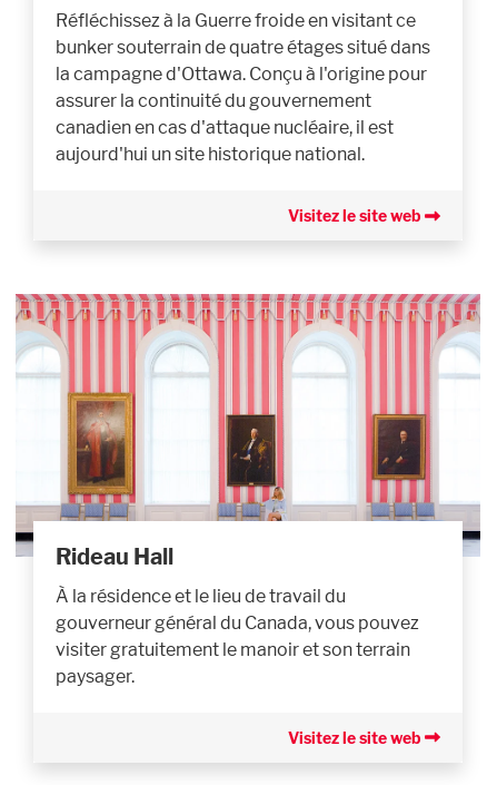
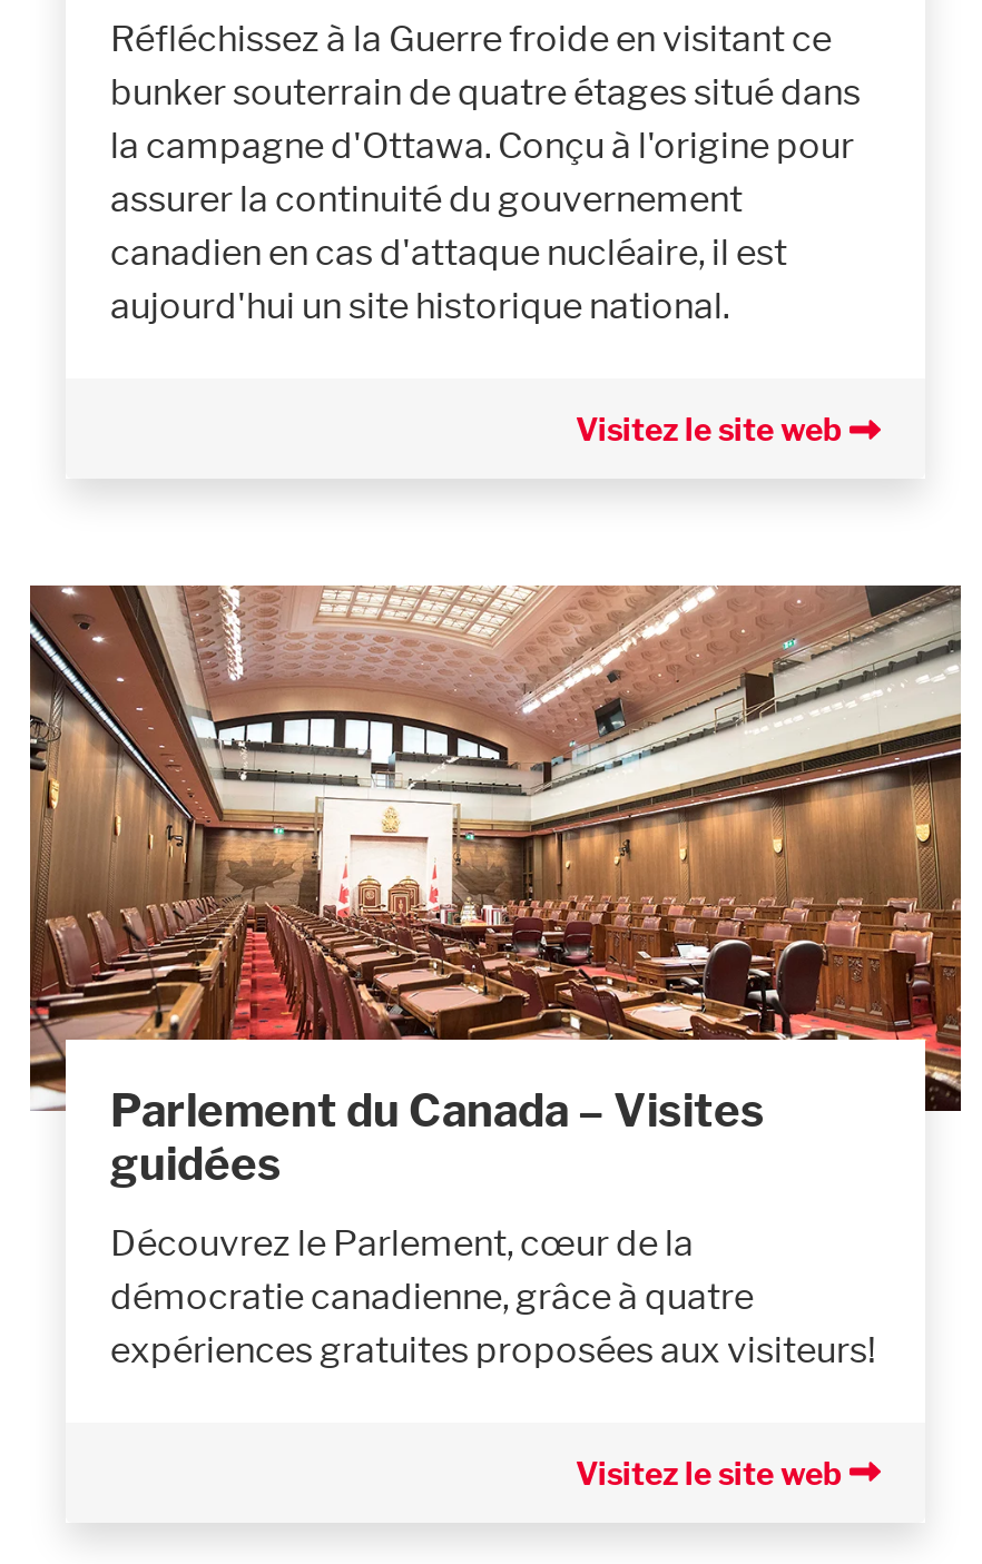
- [image]
- Rideau Hall
+ [image]
+ Parlement du Canada – Visites
+ guidées

- À la résidence et le lieu de travail du
- gouverneur général du Canada, vous pouvez
- visiter gratuitement le manoir et son terrain
- paysager.
+ Découvrez le Parlement, cœur de la
+ démocratie canadienne, grâce à quatre
+ expériences gratuites proposées aux visiteurs!
